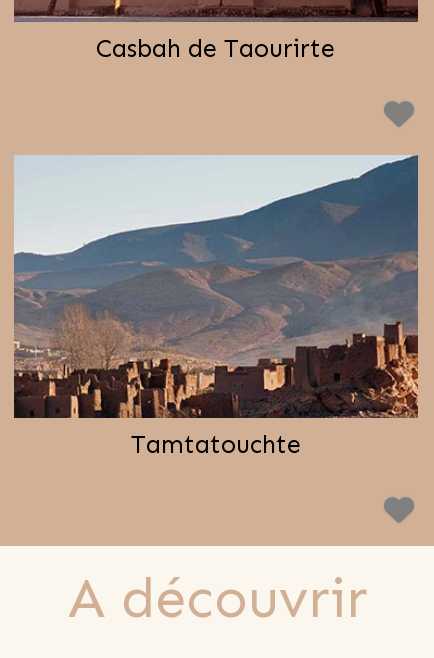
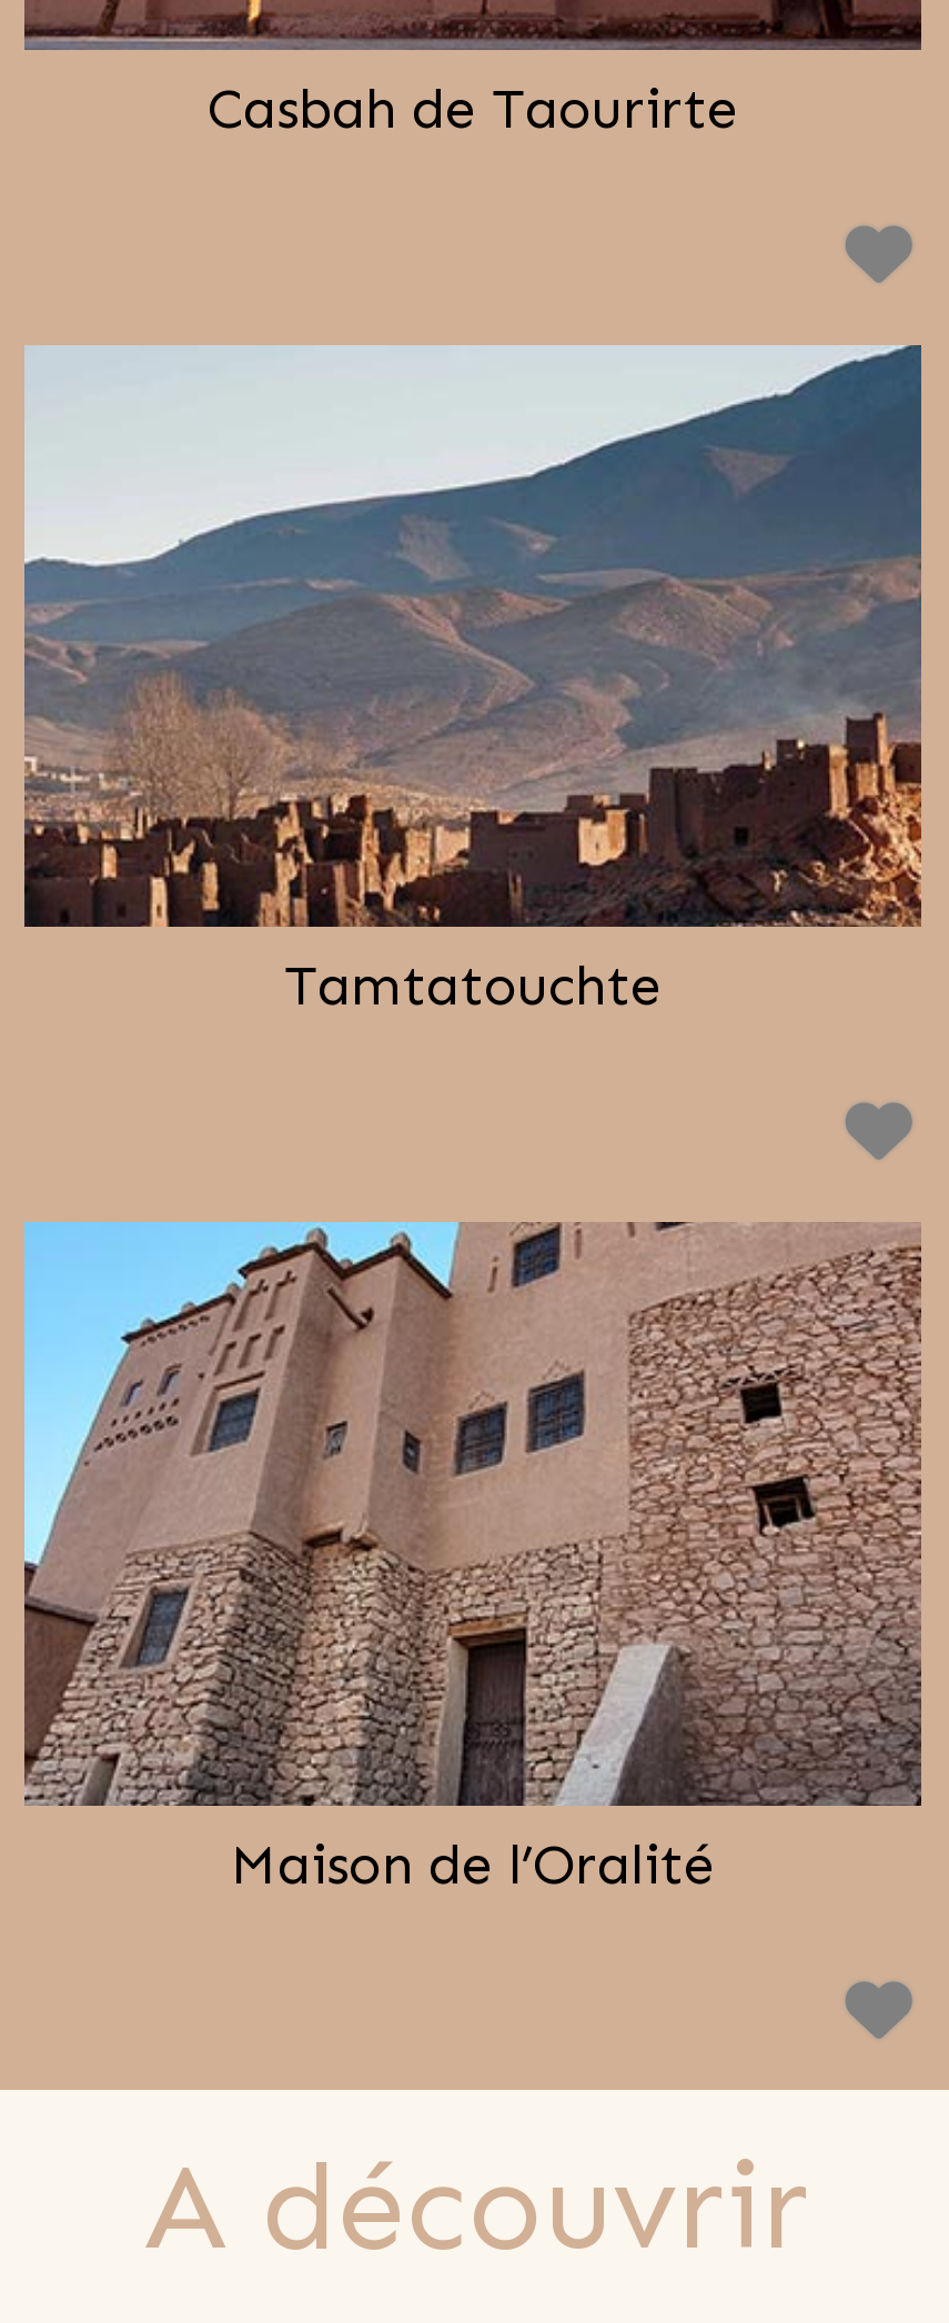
+ [image]
+ Maison de l’Oralité
